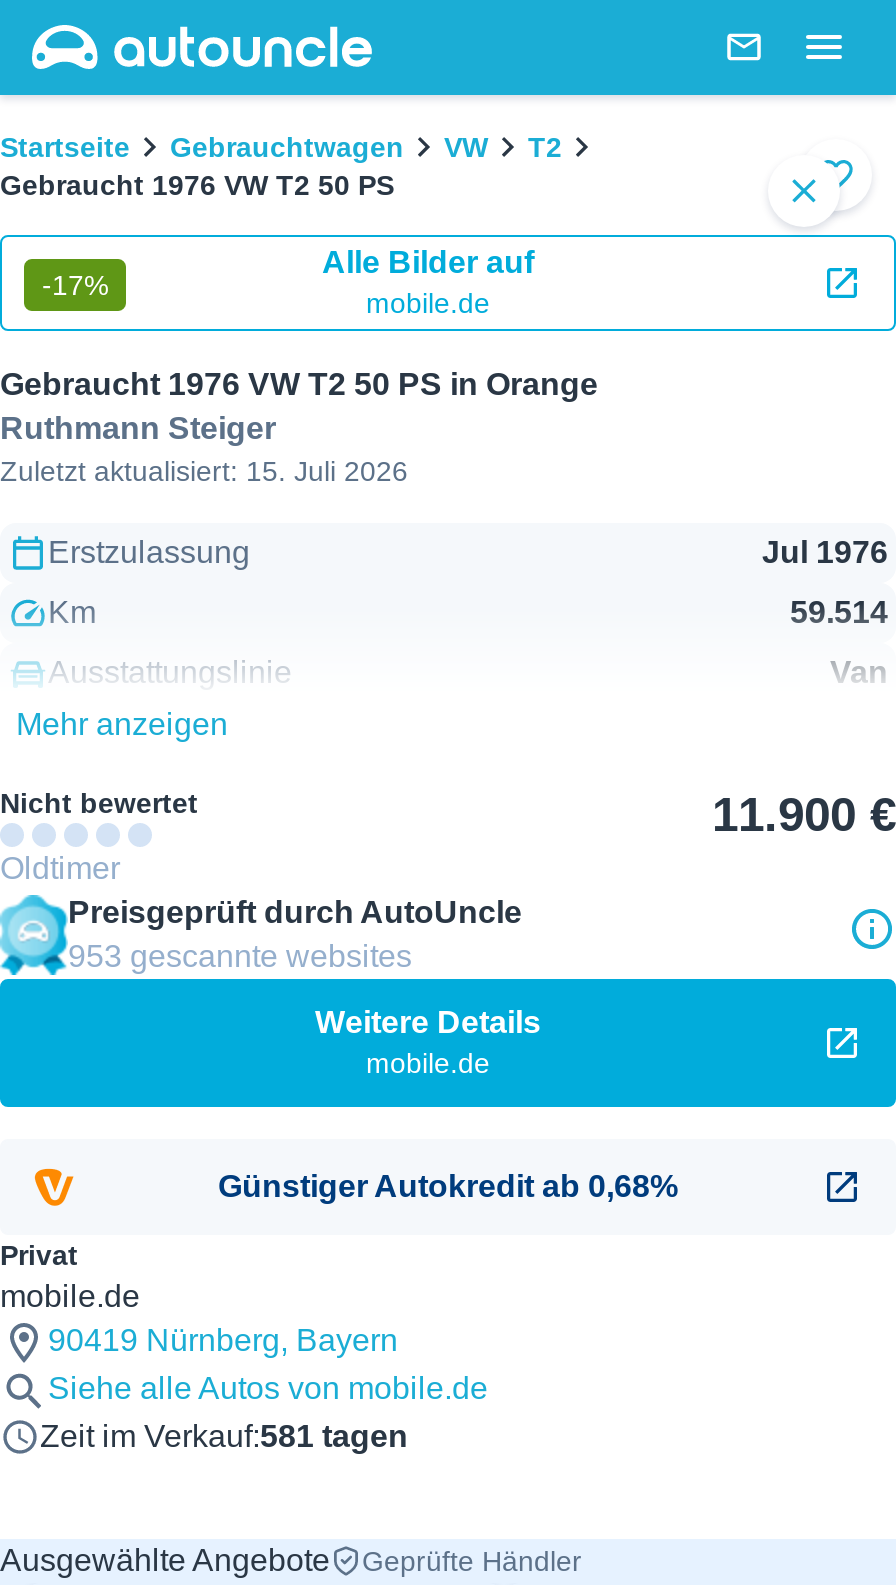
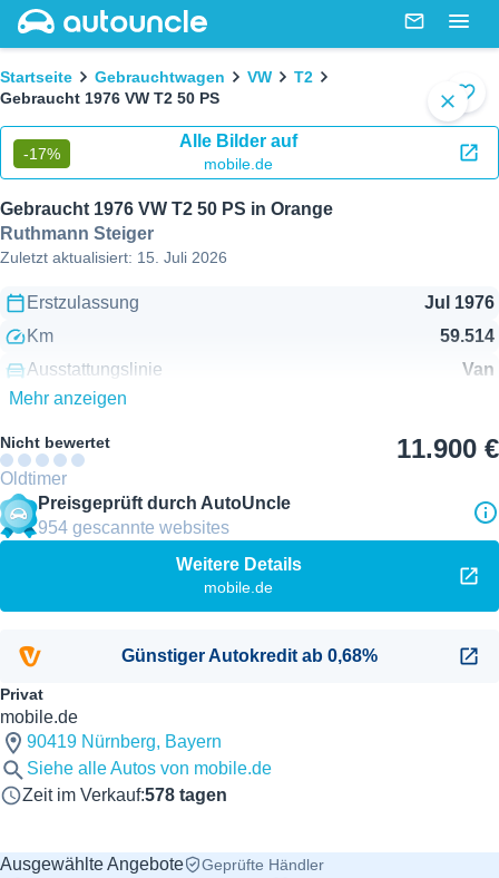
- 953 gescannte websites
+ 954 gescannte websites

- Zeit im Verkauf:581 tagen
+ Zeit im Verkauf:578 tagen
